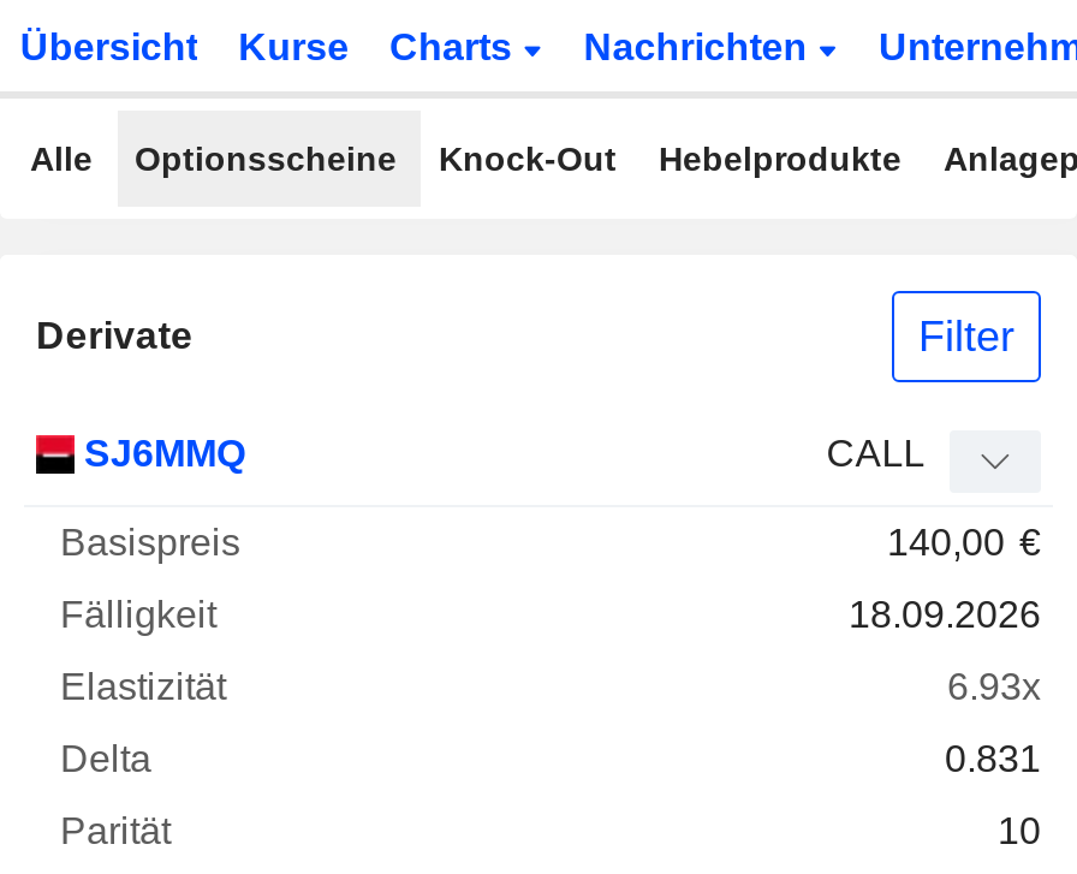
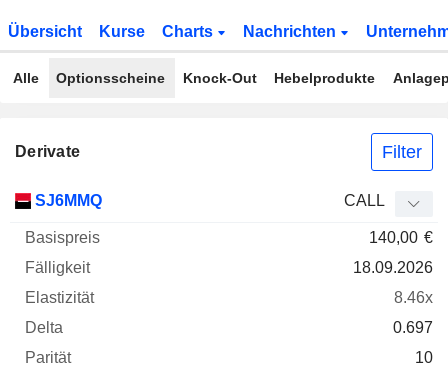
- 6.93x
+ 8.46x

- 0.831
+ 0.697
